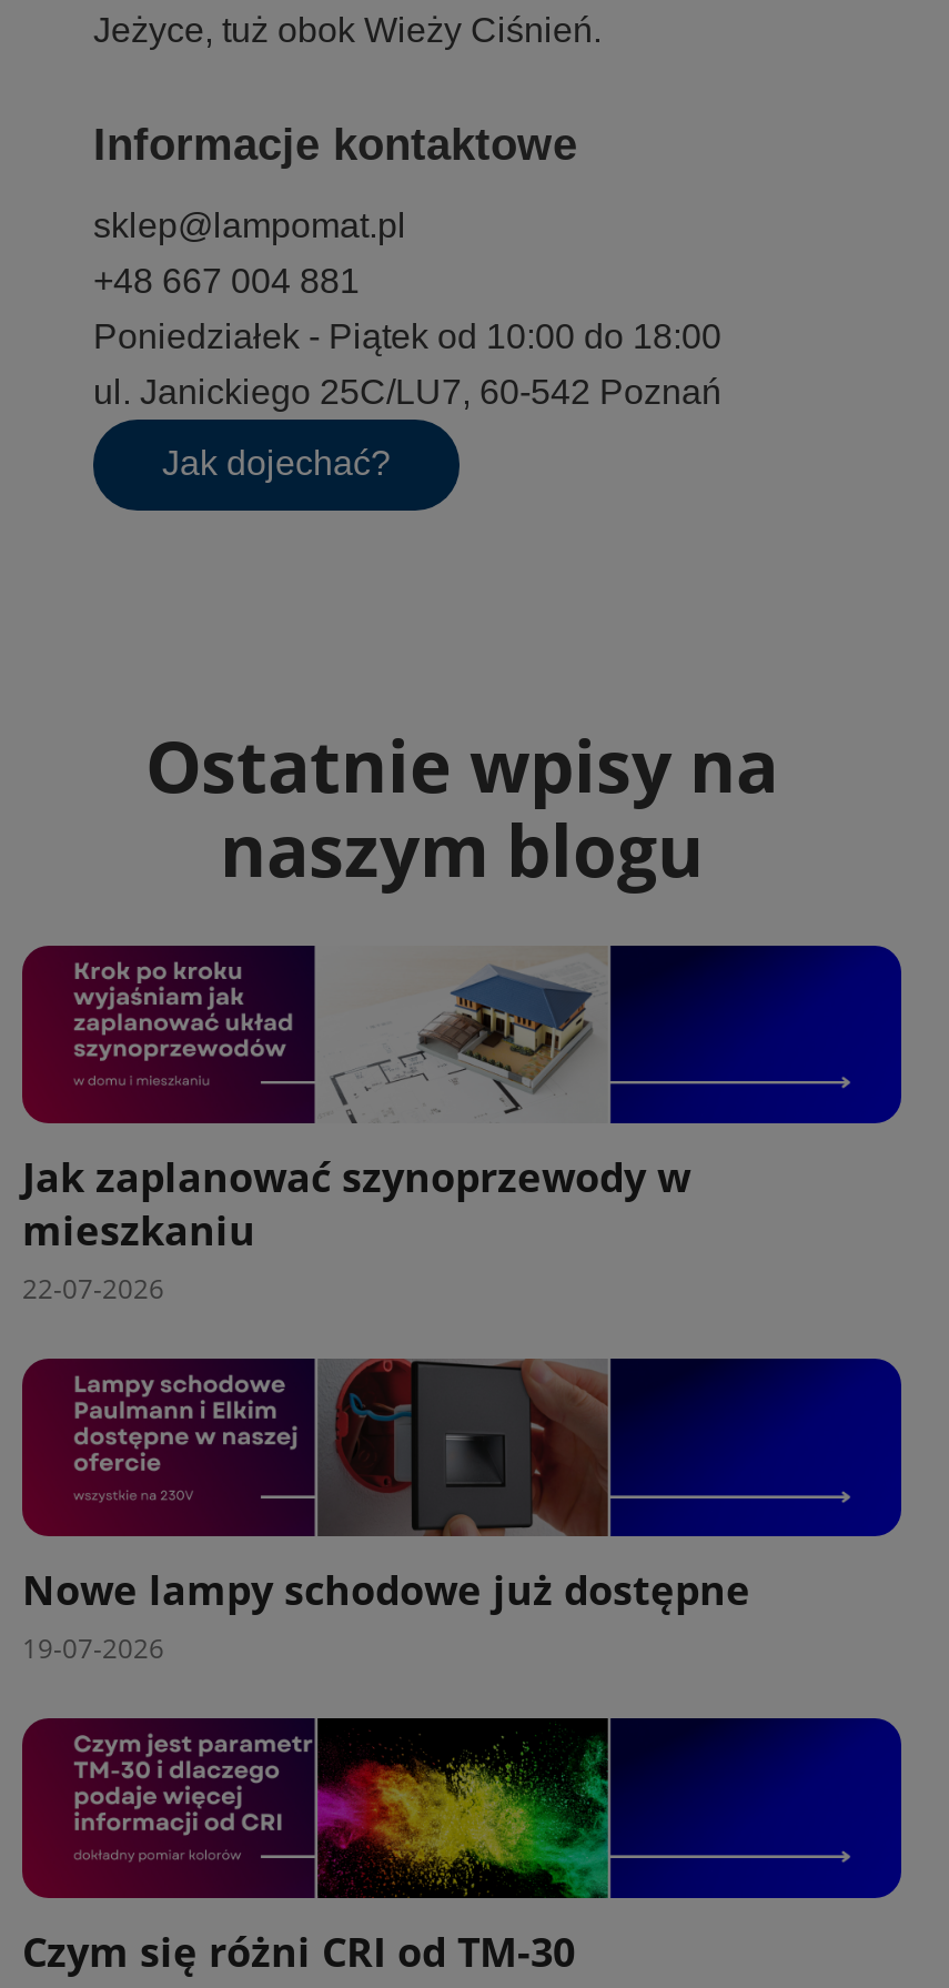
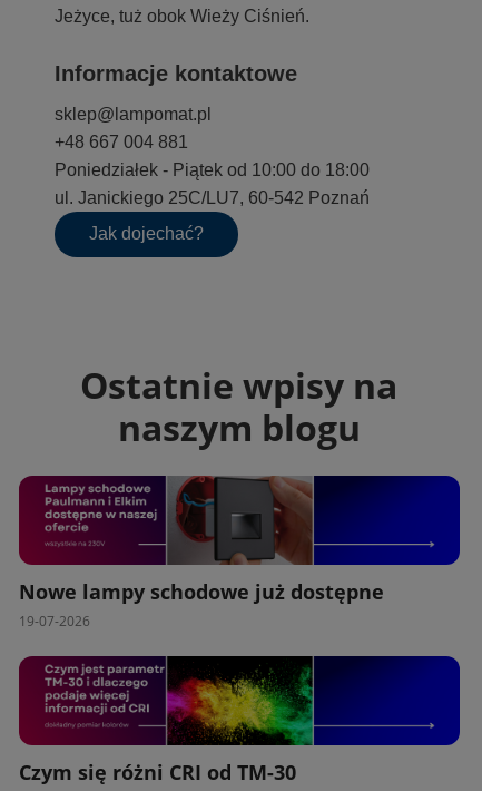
- [image]
- Jak zaplanować szynoprzewody w
- mieszkaniu
- 22-07-2026

- [image]
